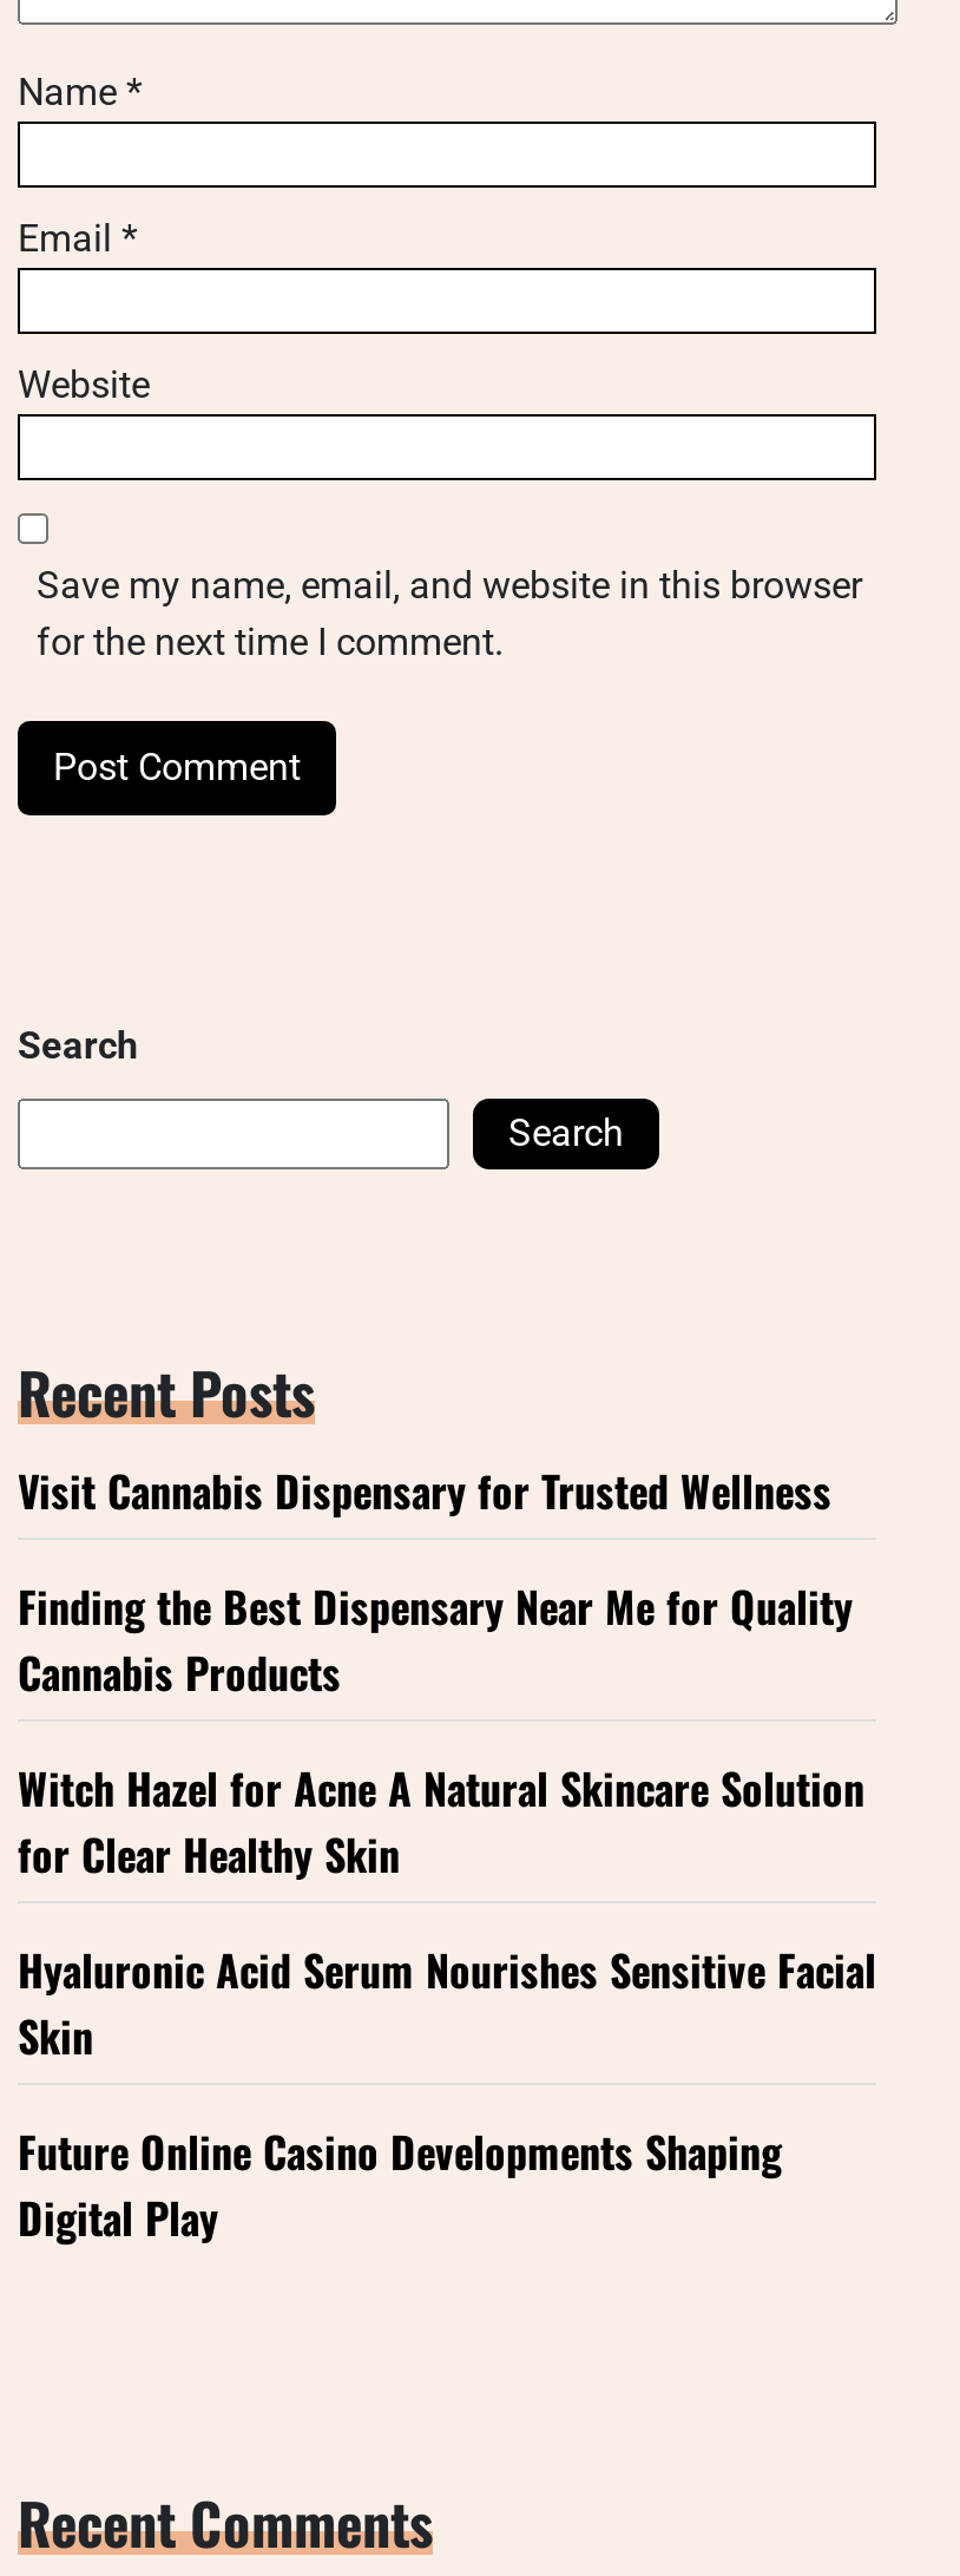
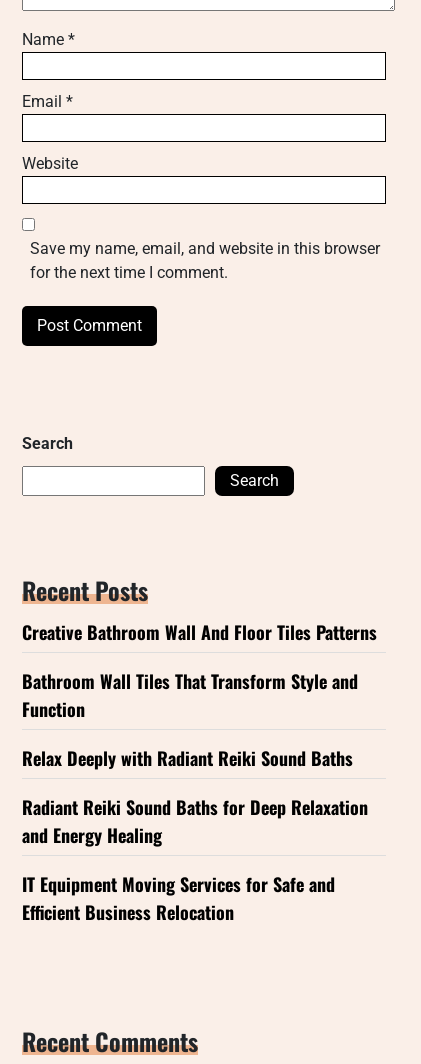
- Visit Cannabis Dispensary for Trusted Wellness
+ Creative Bathroom Wall And Floor Tiles Patterns

- Finding the Best Dispensary Near Me for Quality
- Cannabis Products
+ Bathroom Wall Tiles That Transform Style and
+ Function

- Witch Hazel for Acne A Natural Skincare Solution
- for Clear Healthy Skin
+ Relax Deeply with Radiant Reiki Sound Baths

- Hyaluronic Acid Serum Nourishes Sensitive Facial
- Skin
+ Radiant Reiki Sound Baths for Deep Relaxation
+ and Energy Healing

- Future Online Casino Developments Shaping
- Digital Play
+ IT Equipment Moving Services for Safe and
+ Efficient Business Relocation
